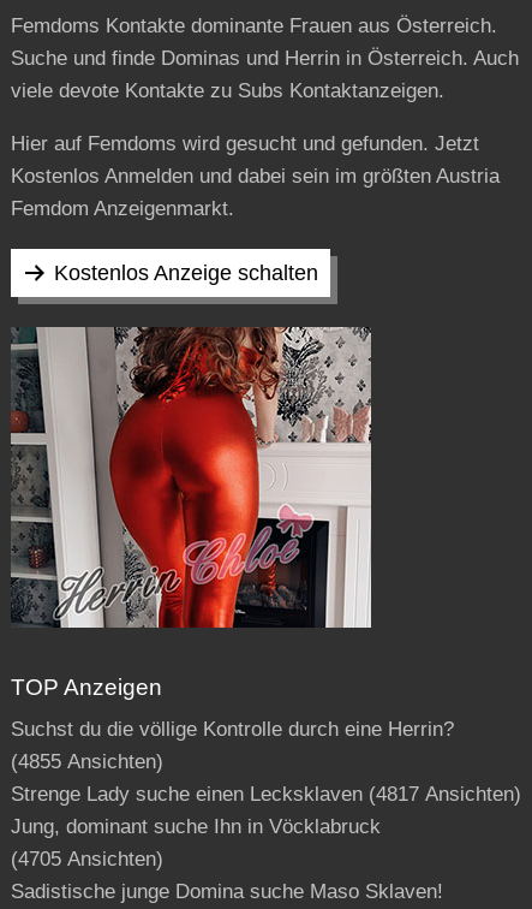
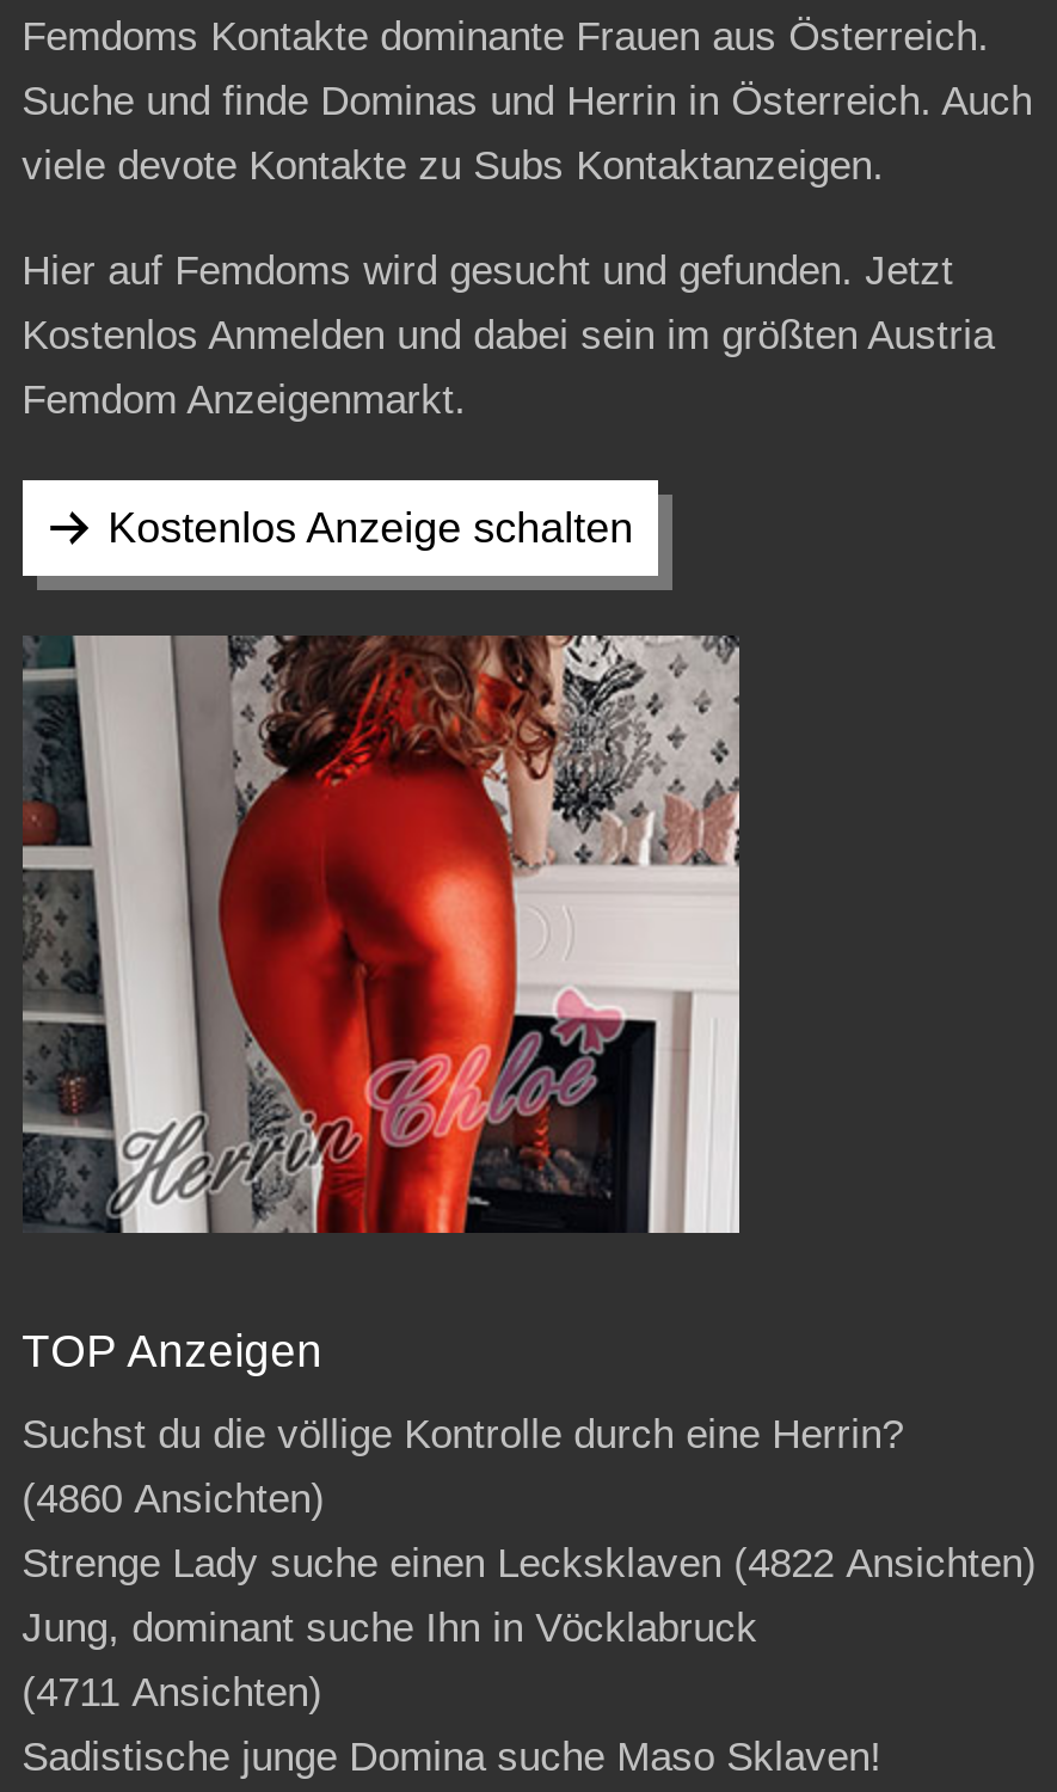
- (4855 Ansichten)
+ (4860 Ansichten)

- Strenge Lady suche einen Lecksklaven (4817 Ansichten)
+ Strenge Lady suche einen Lecksklaven (4822 Ansichten)

- (4705 Ansichten)
+ (4711 Ansichten)
